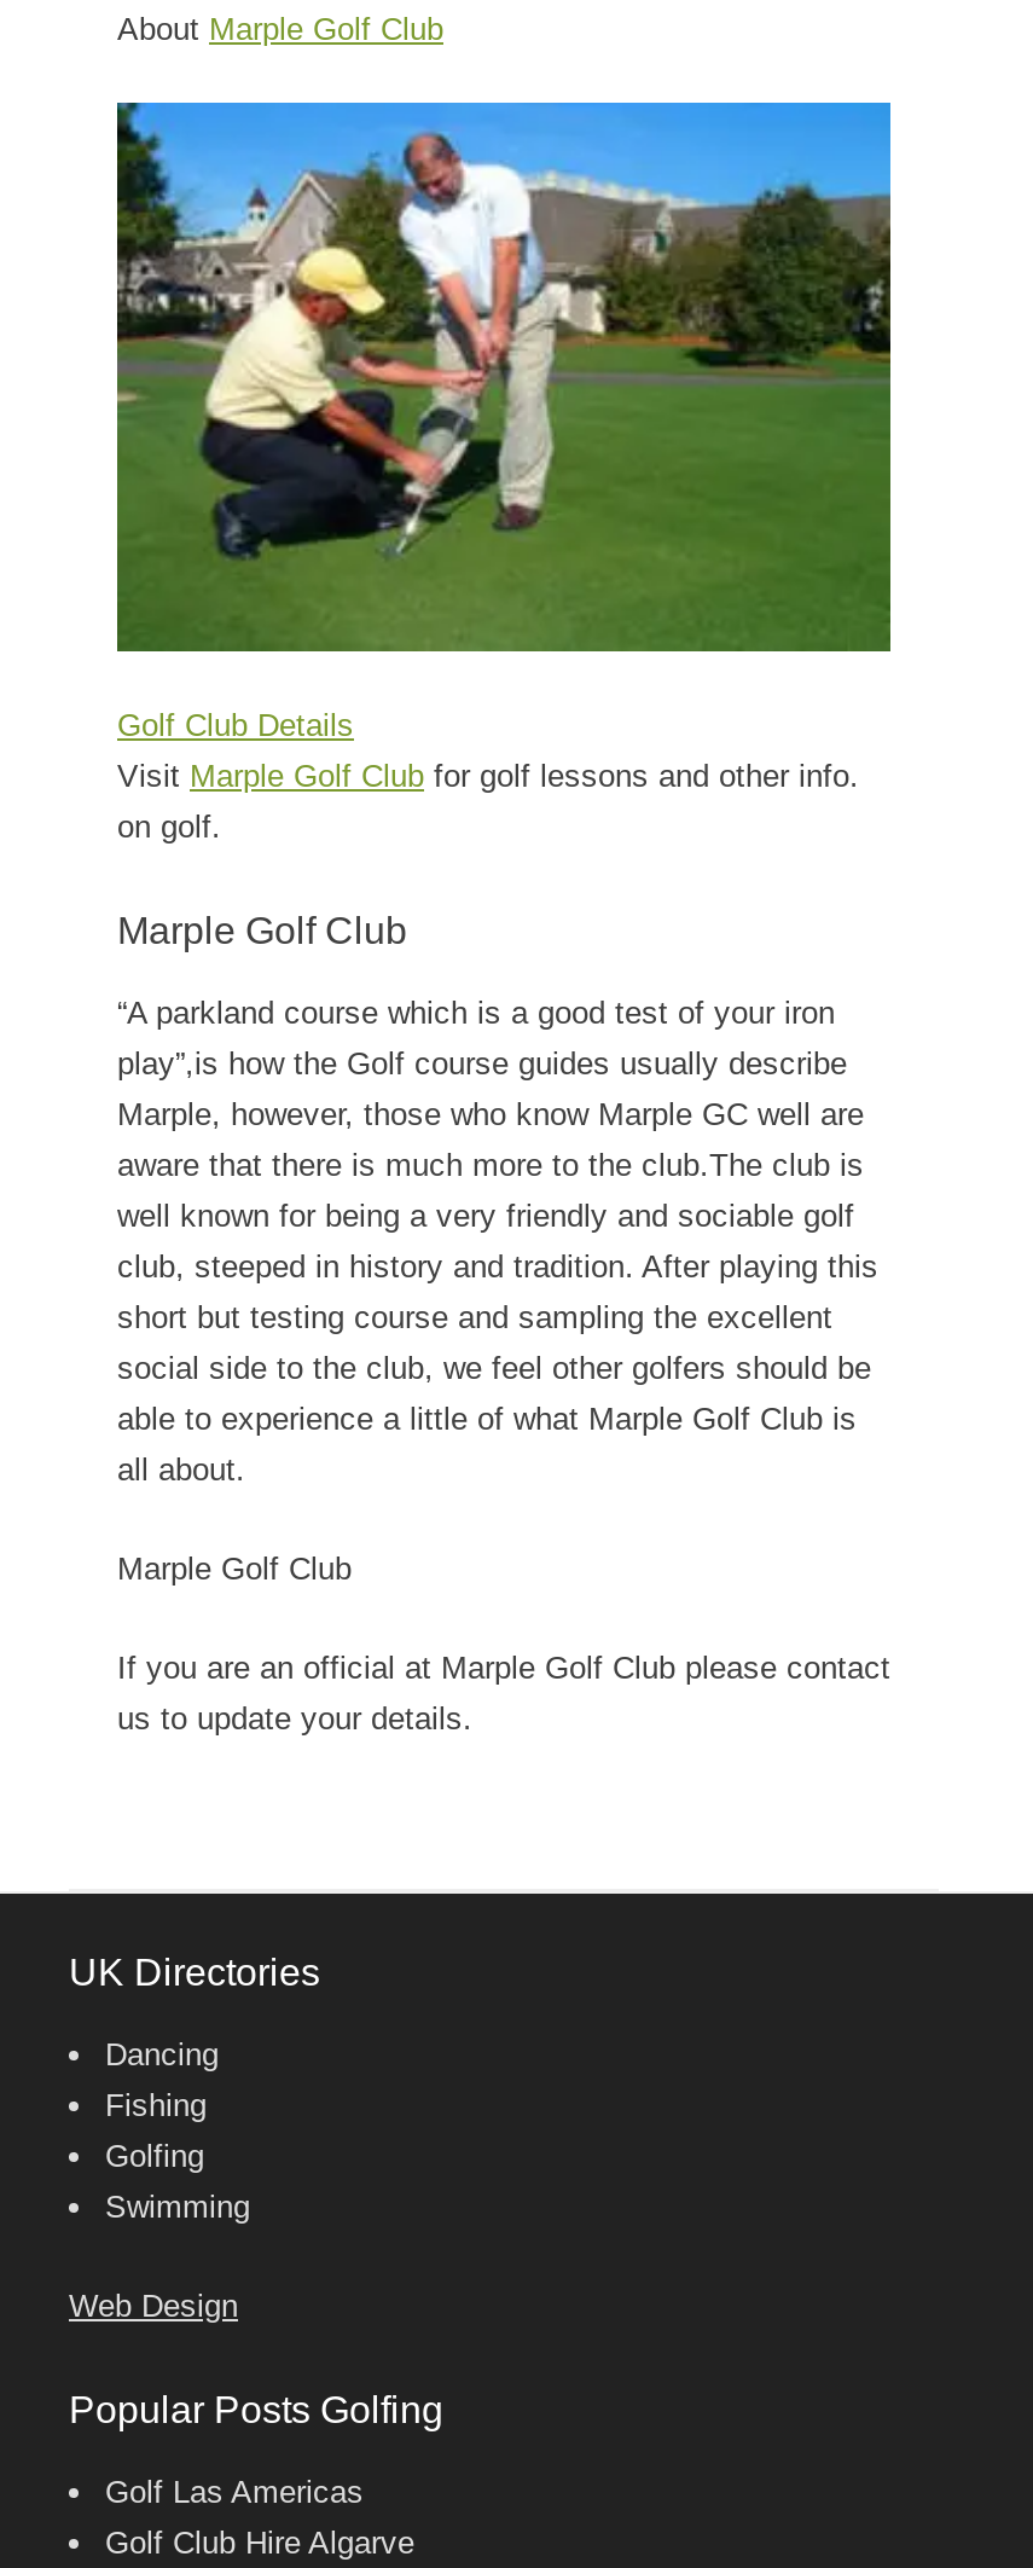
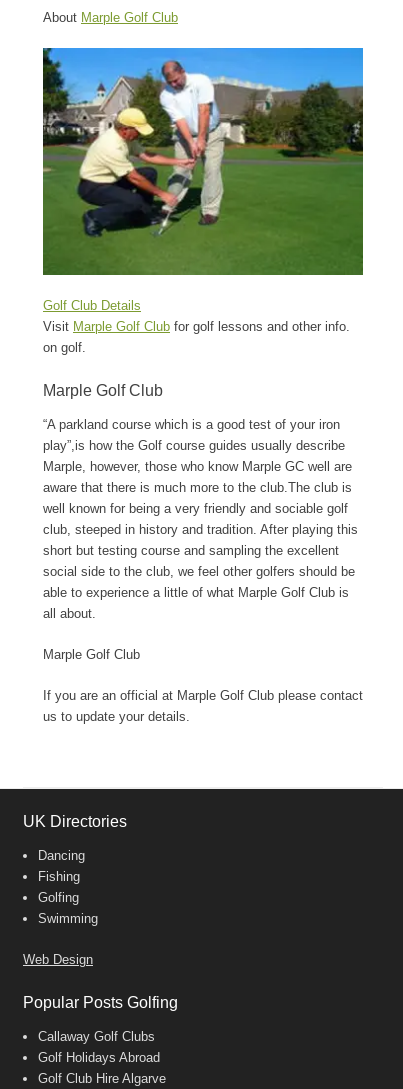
- Golf Las Americas
+ Callaway Golf Clubs
+ Golf Holidays Abroad
